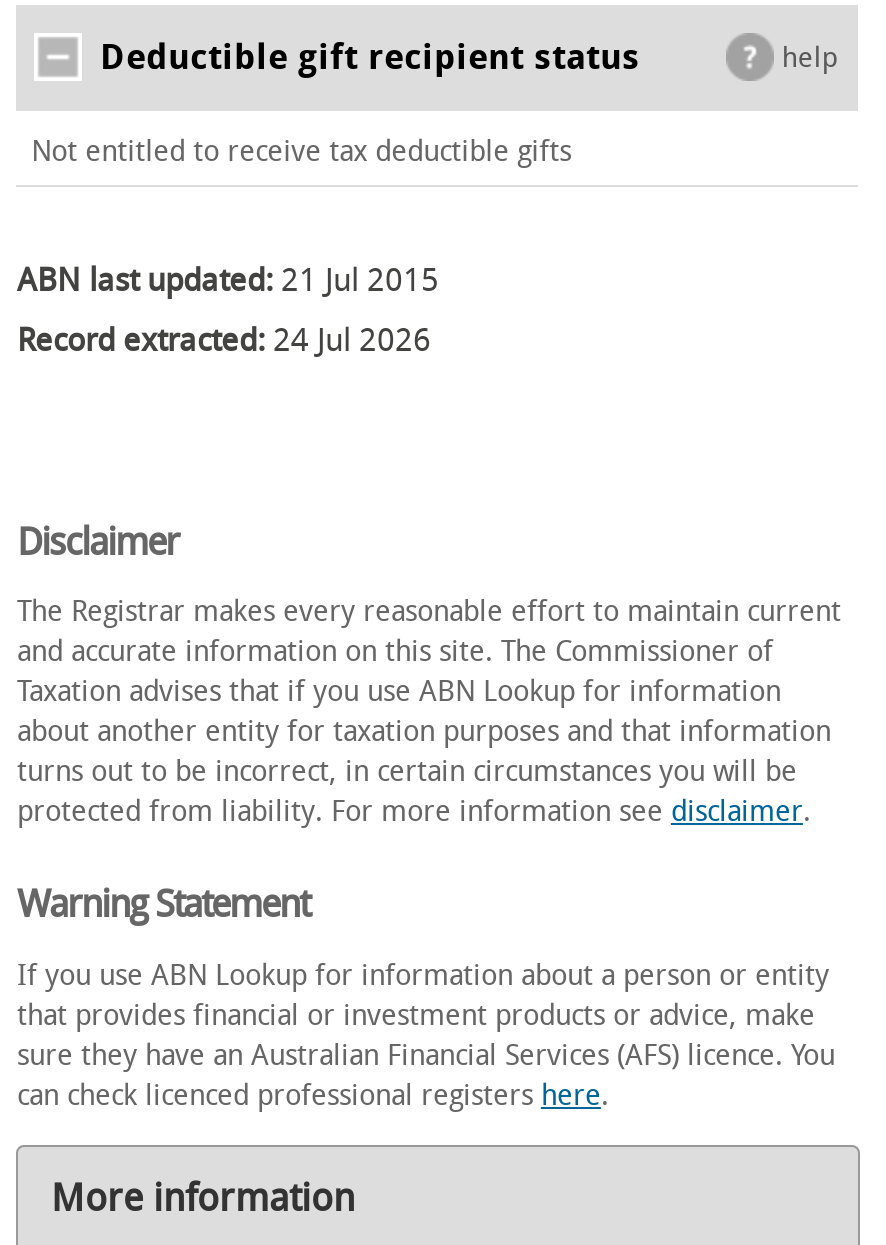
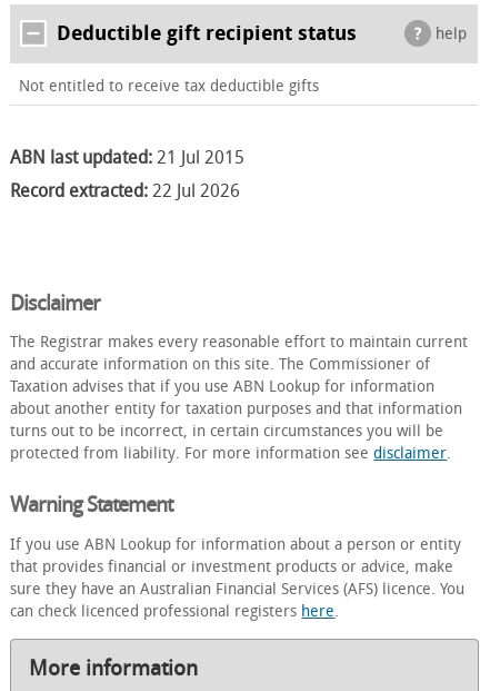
- Record extracted: 24 Jul 2026
+ Record extracted: 22 Jul 2026
